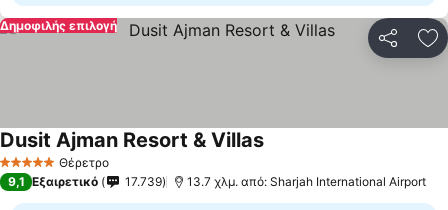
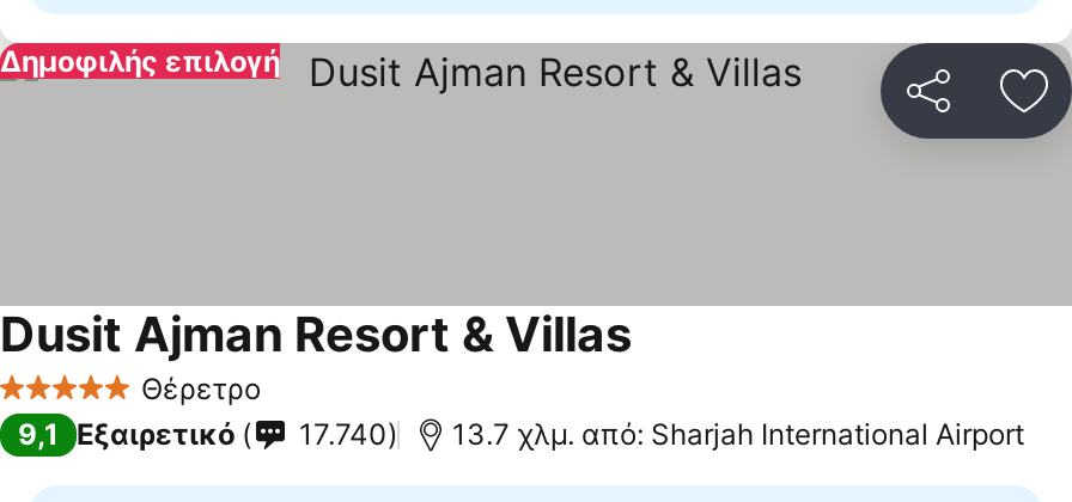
- 17.739
+ 17.740
